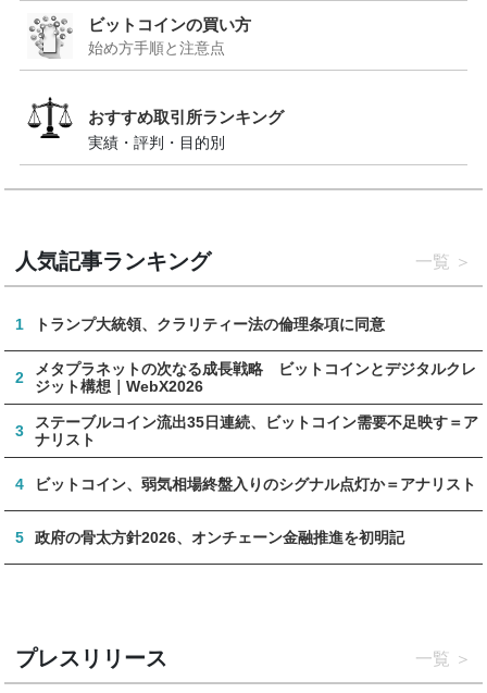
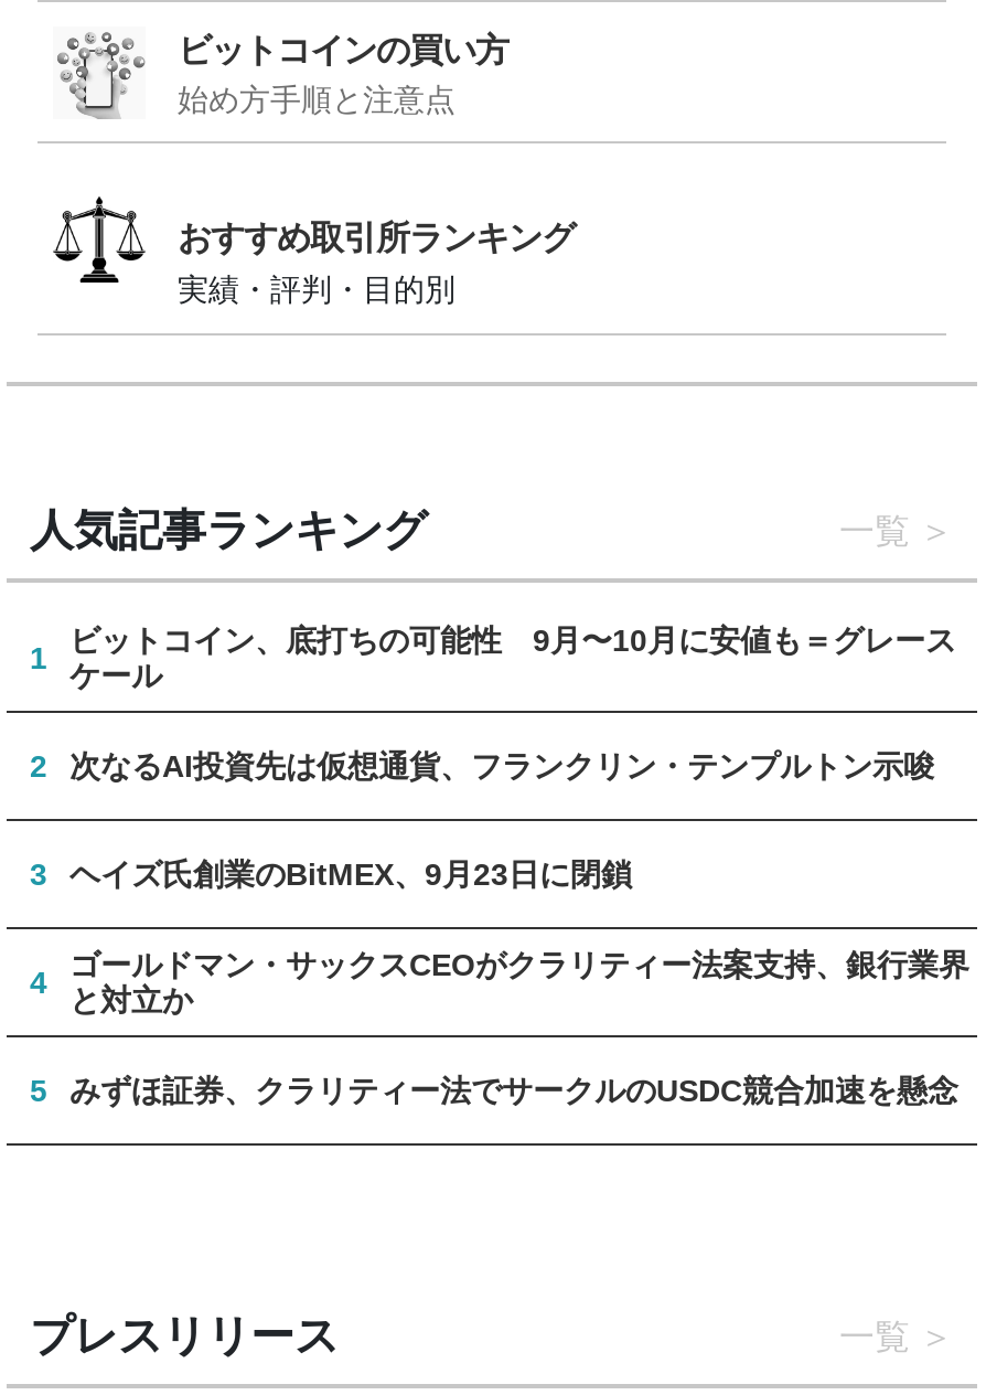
- トランプ大統領、クラリティー法の倫理条項に同意
+ ビットコイン、底打ちの可能性 9月〜10月に安値も＝グレース
+ ケール

- メタプラネットの次なる成長戦略 ビットコインとデジタルクレ
- ジット構想｜WebX2026
+ 次なるAI投資先は仮想通貨、フランクリン・テンプルトン示唆

- ステーブルコイン流出35日連続、ビットコイン需要不足映す＝ア
- ナリスト
+ ヘイズ氏創業のBitMEX、9月23日に閉鎖

- ビットコイン、弱気相場終盤入りのシグナル点灯か＝アナリスト
+ ゴールドマン・サックスCEOがクラリティー法案支持、銀行業界
+ と対立か

- 政府の骨太方針2026、オンチェーン金融推進を初明記
+ みずほ証券、クラリティー法でサークルのUSDC競合加速を懸念
